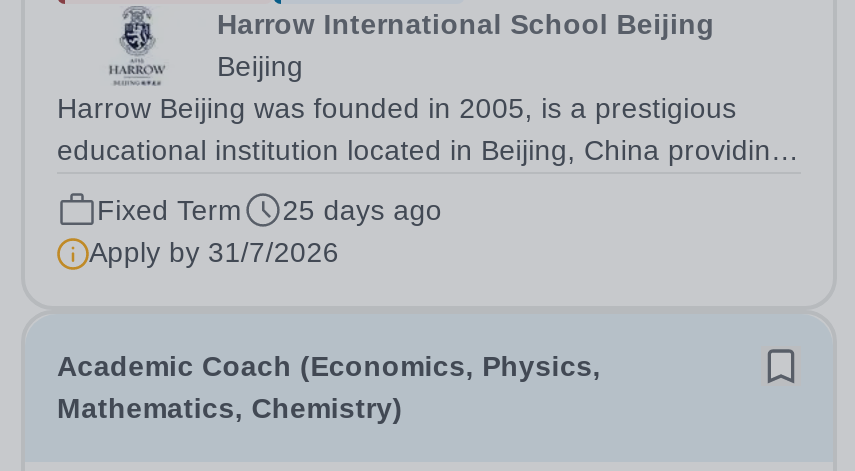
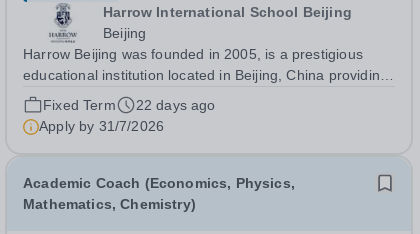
- Fixed Term 25 days ago
+ Fixed Term 22 days ago
